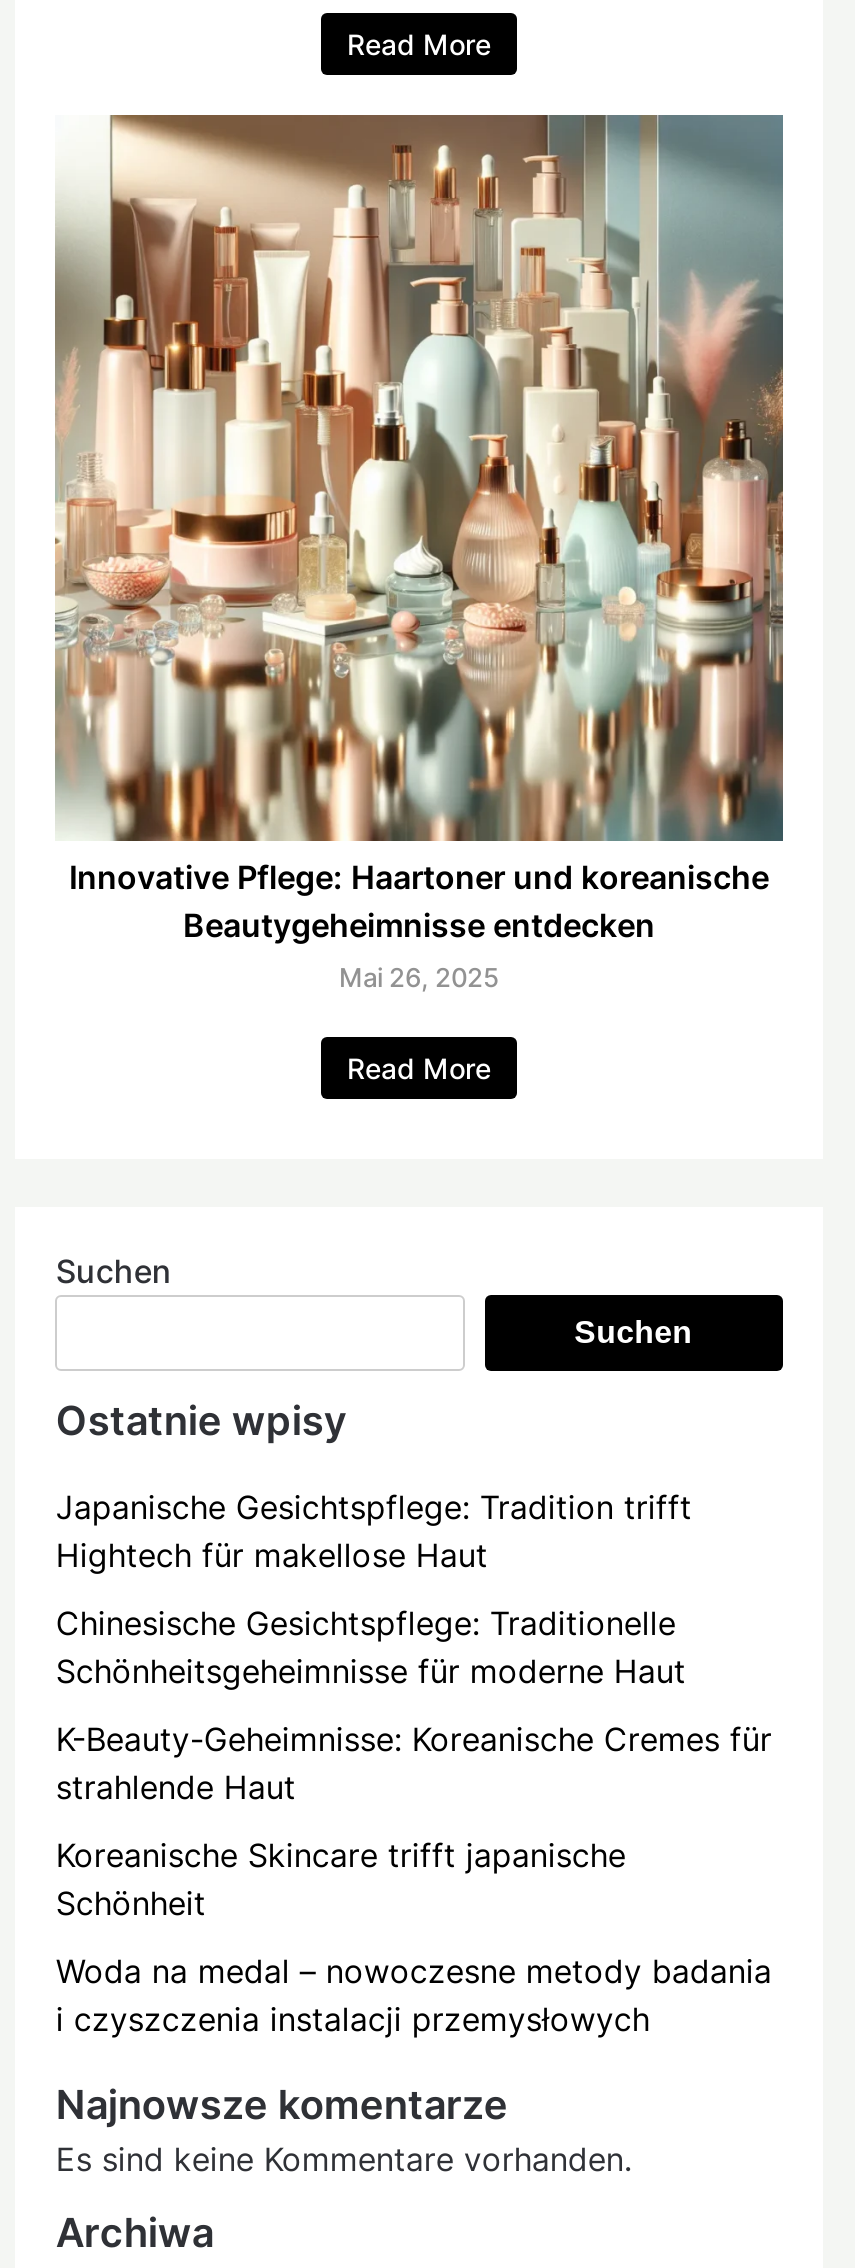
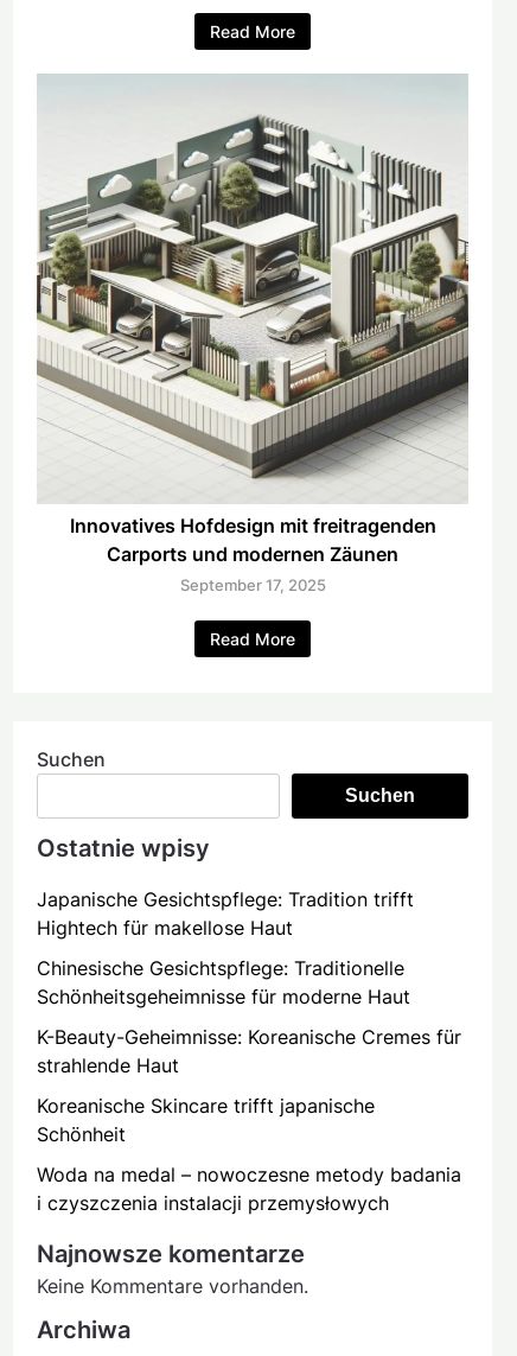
- [image]
- Innovative Pflege: Haartoner und koreanische
- Beautygeheimnisse entdecken
- Mai 26, 2025
+ [image]
+ Innovatives Hofdesign mit freitragenden
+ Carports und modernen Zäunen
+ September 17, 2025

- Es sind keine Kommentare vorhanden.
+ Keine Kommentare vorhanden.
